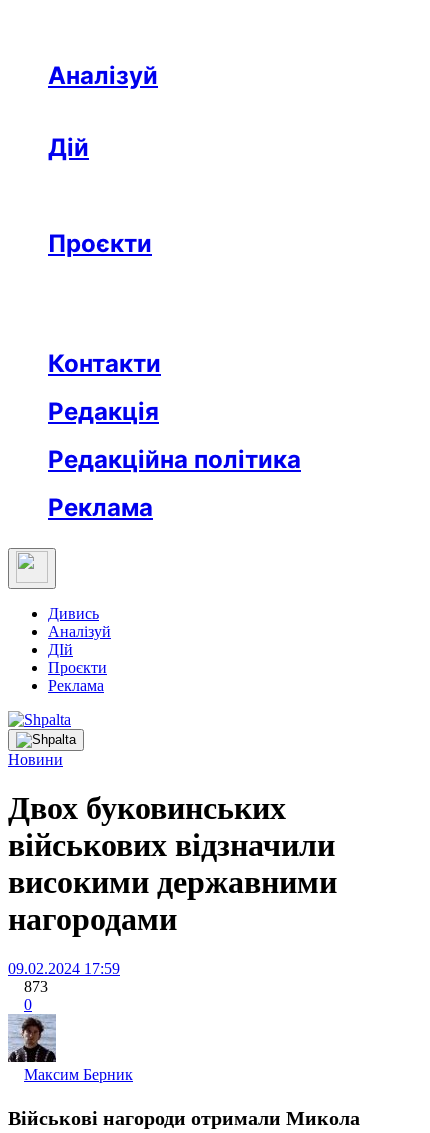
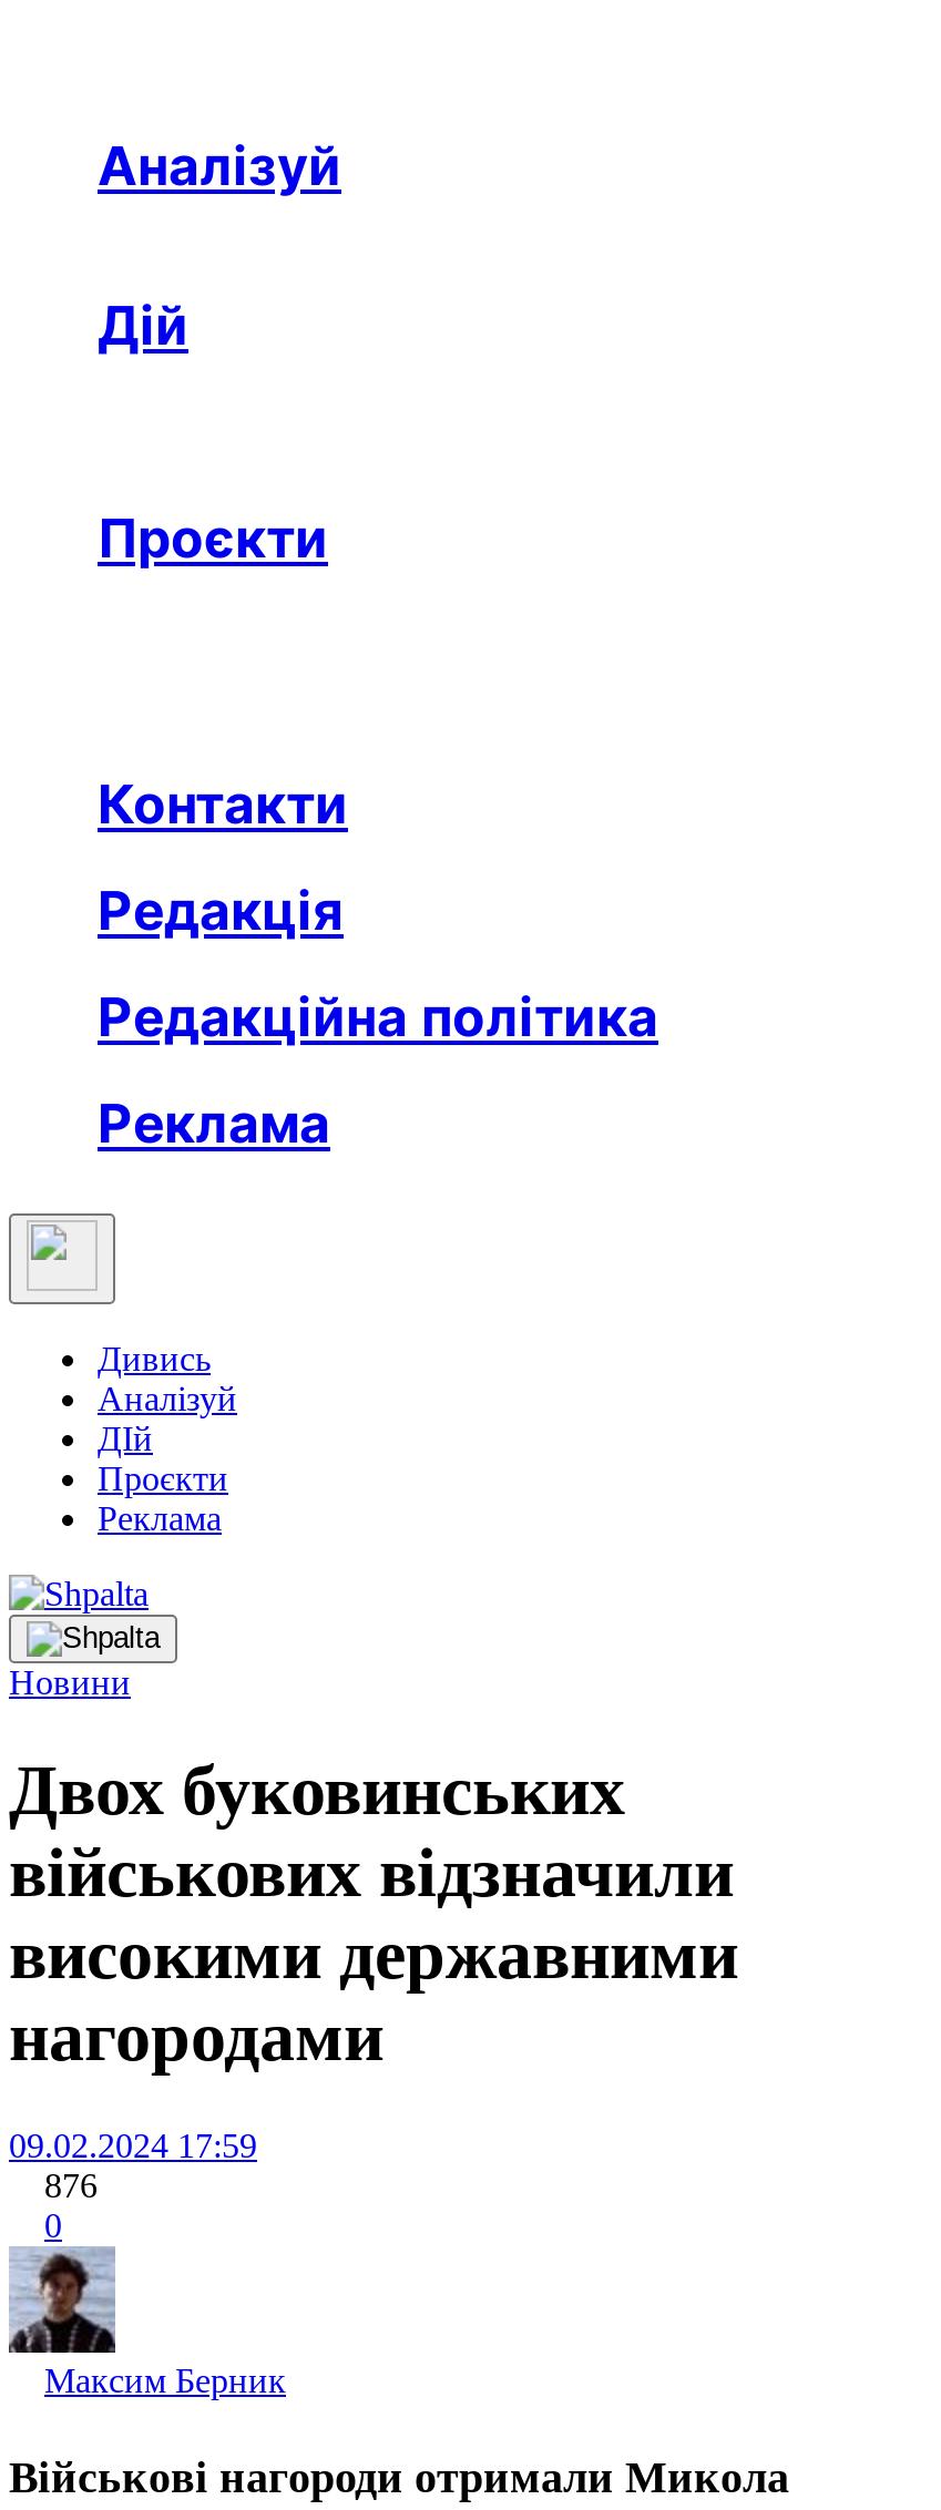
- 873
+ 876
